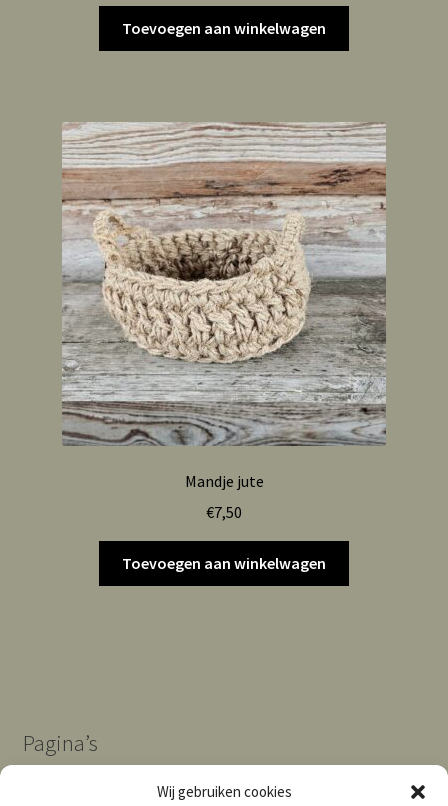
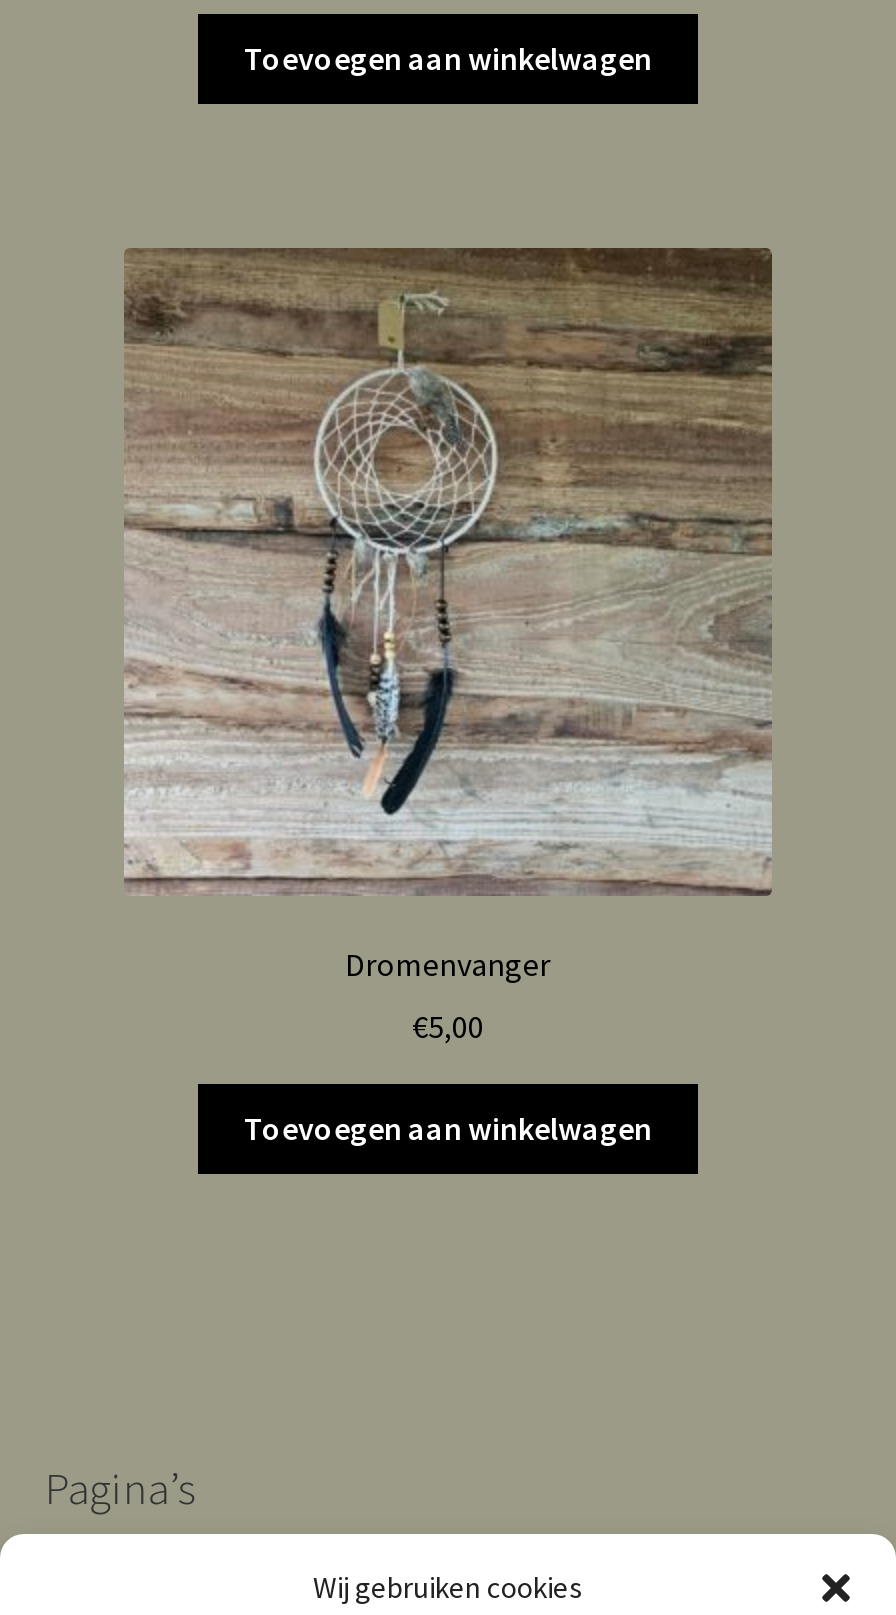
- [image]
- Mandje jute
+ [image]
+ Dromenvanger

- €7,50
+ €5,00
